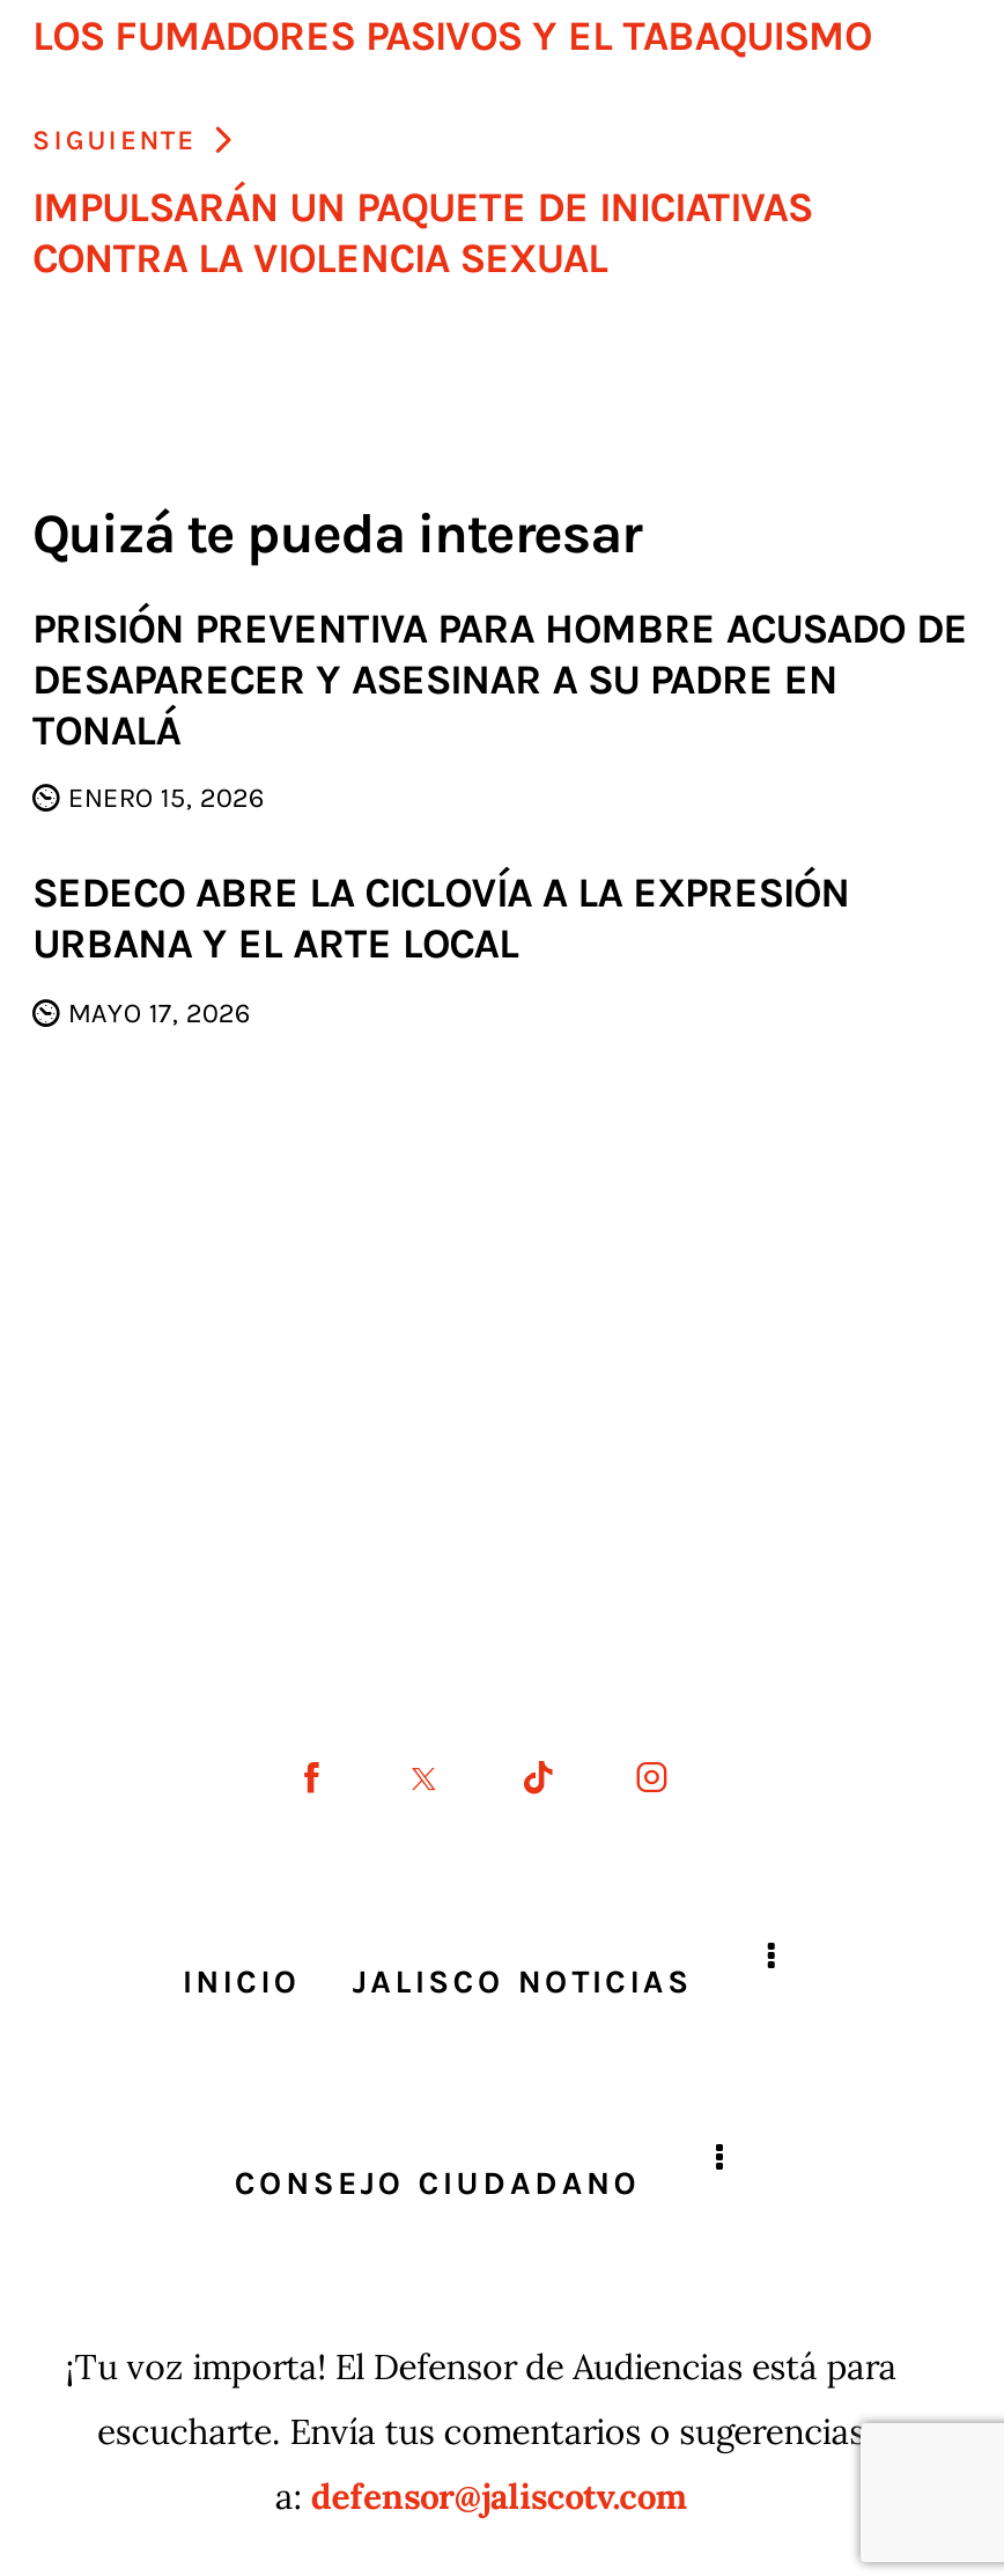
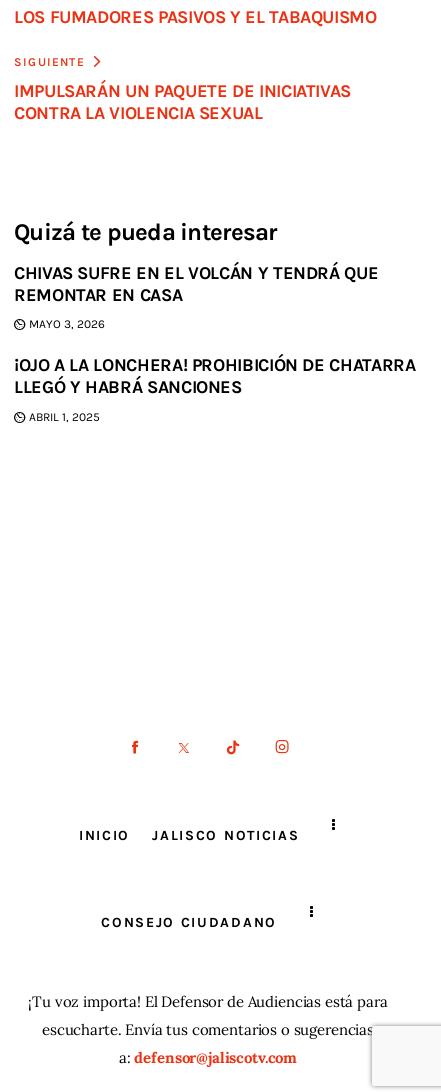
- PRISIÓN PREVENTIVA PARA HOMBRE ACUSADO DE
- DESAPARECER Y ASESINAR A SU PADRE EN
- TONALÁ
+ CHIVAS SUFRE EN EL VOLCÁN Y TENDRÁ QUE
+ REMONTAR EN CASA

- ENERO 15, 2026
+ MAYO 3, 2026

- SEDECO ABRE LA CICLOVÍA A LA EXPRESIÓN
- URBANA Y EL ARTE LOCAL
+ ¡OJO A LA LONCHERA! PROHIBICIÓN DE CHATARRA
+ LLEGÓ Y HABRÁ SANCIONES

- MAYO 17, 2026
+ ABRIL 1, 2025
